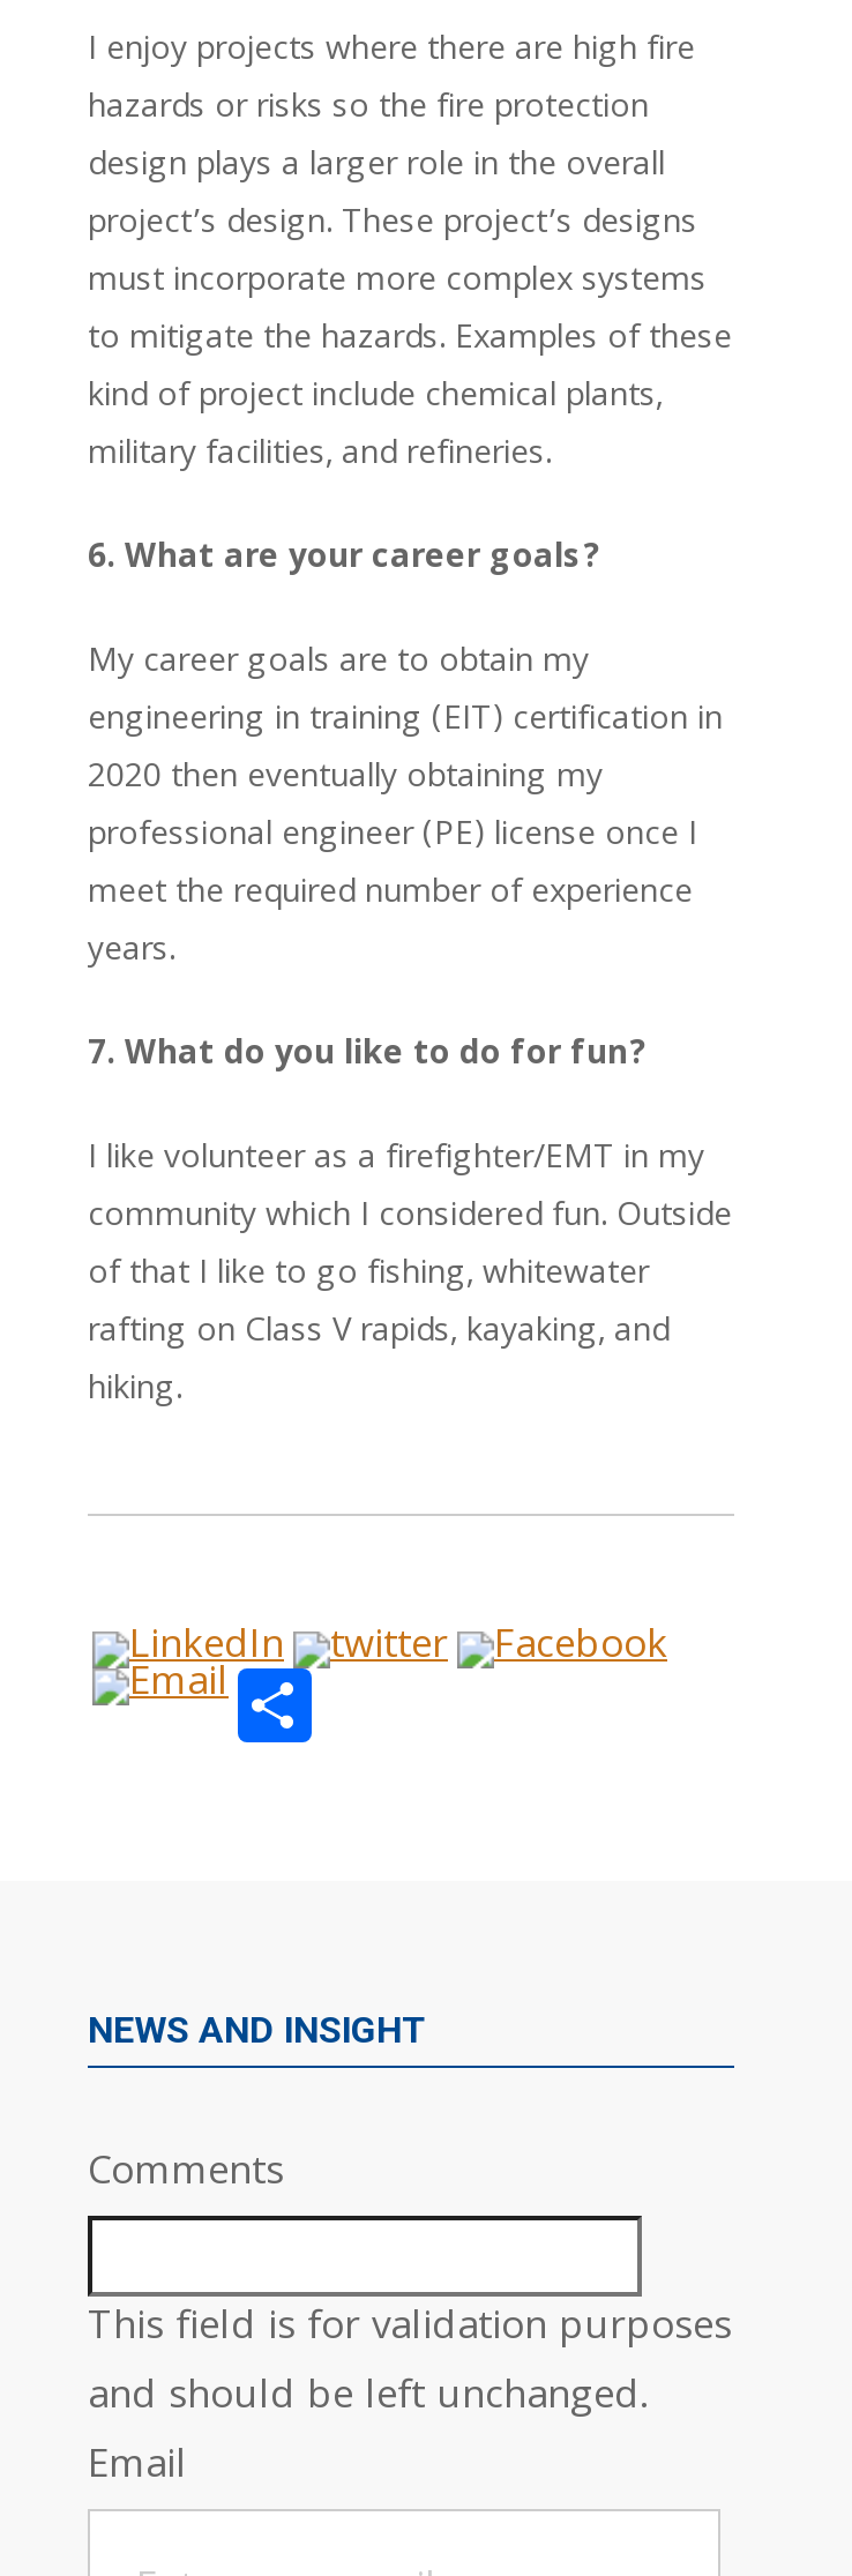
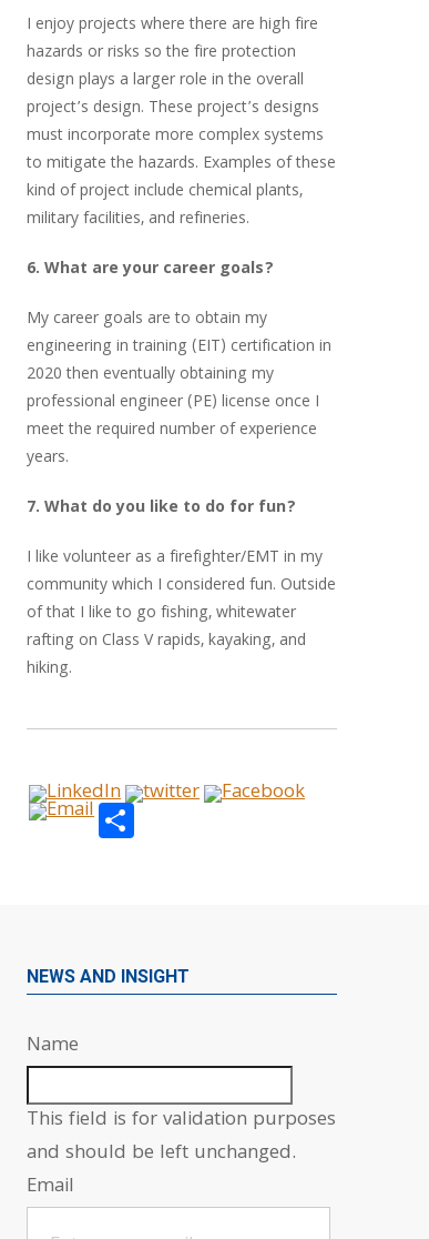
- Comments
+ Name
